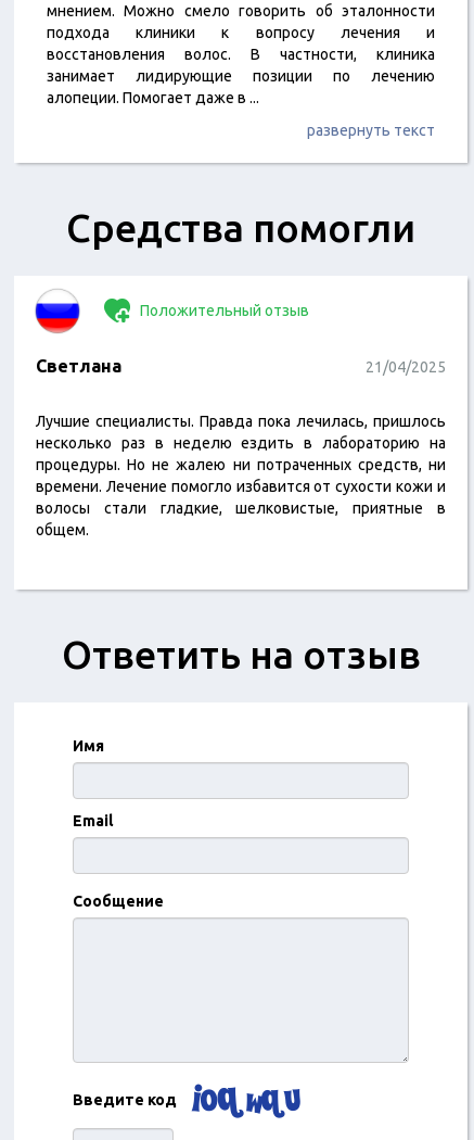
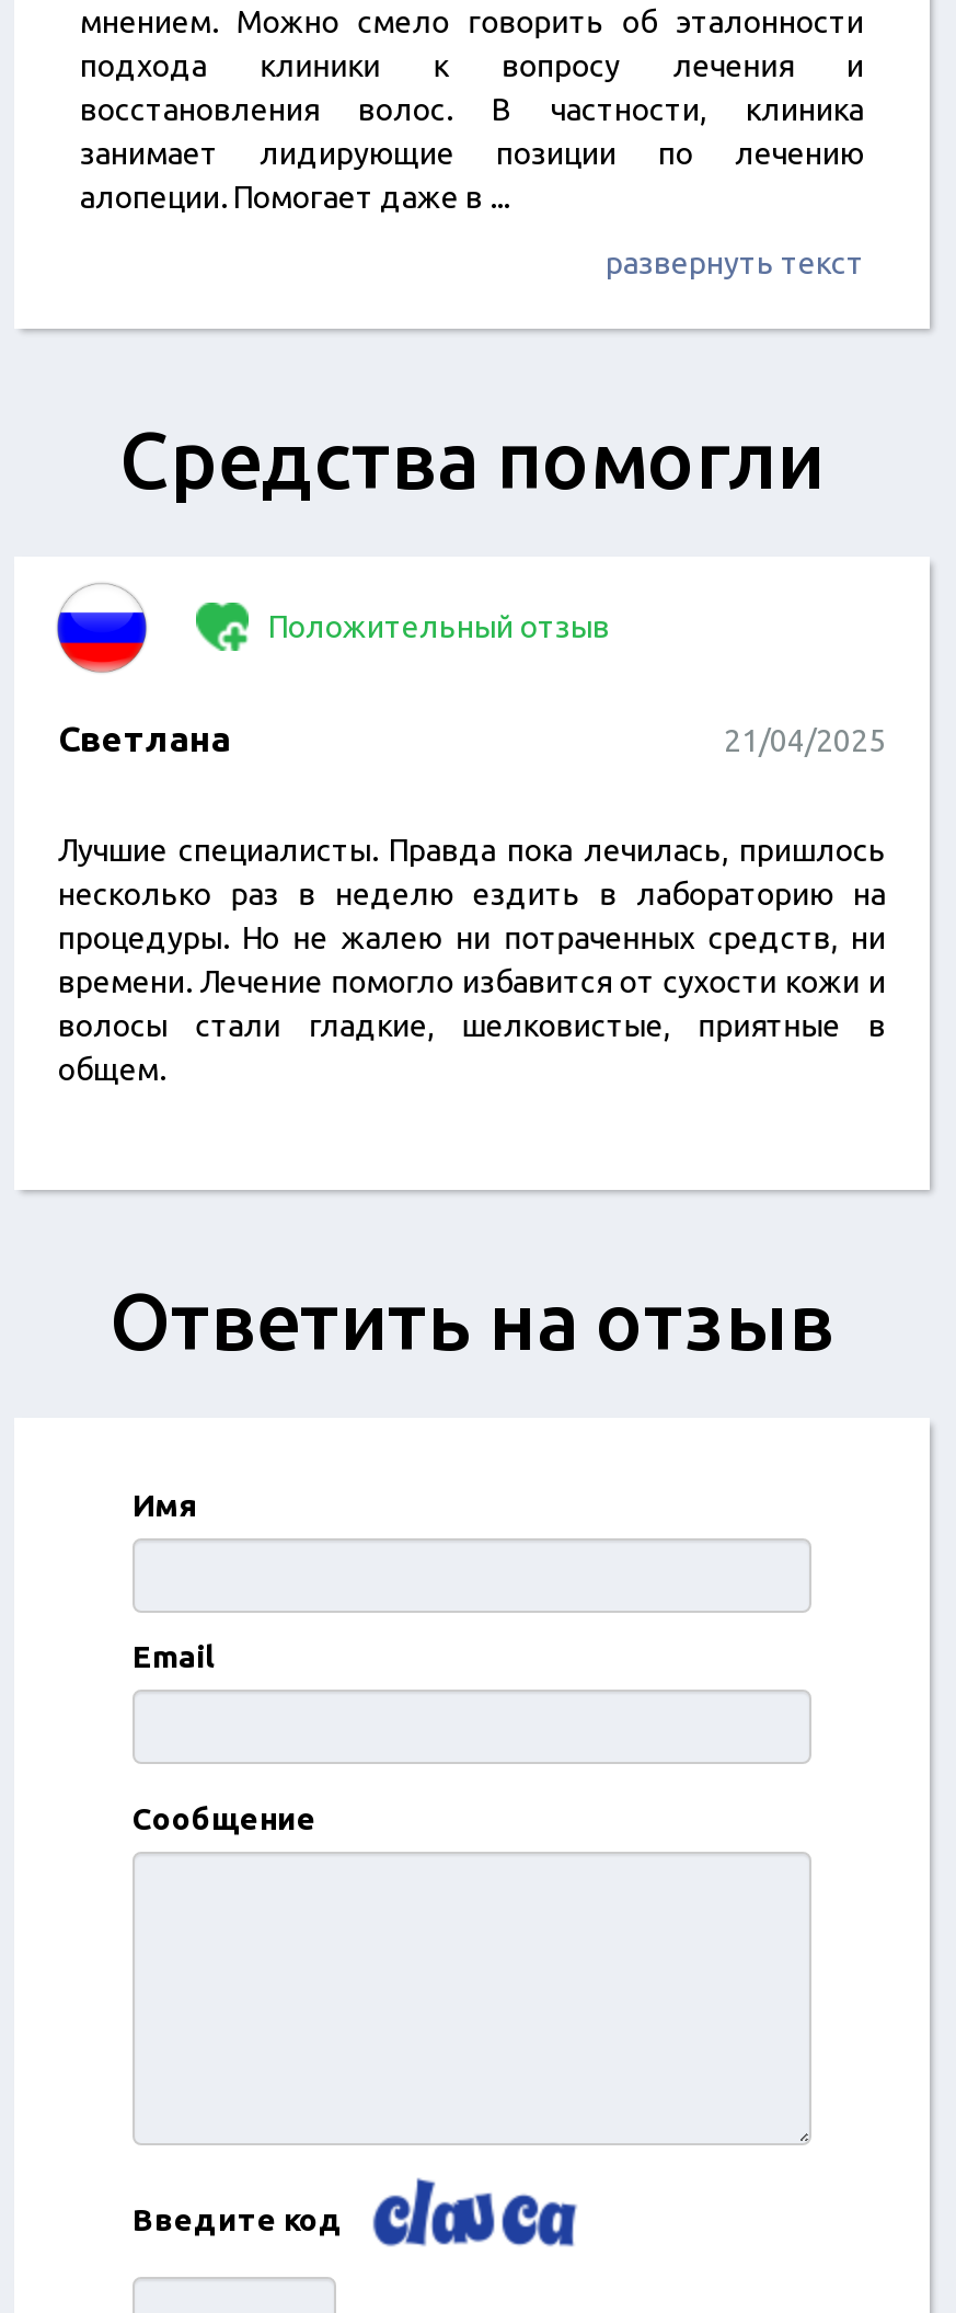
- [image]
+ [image]
